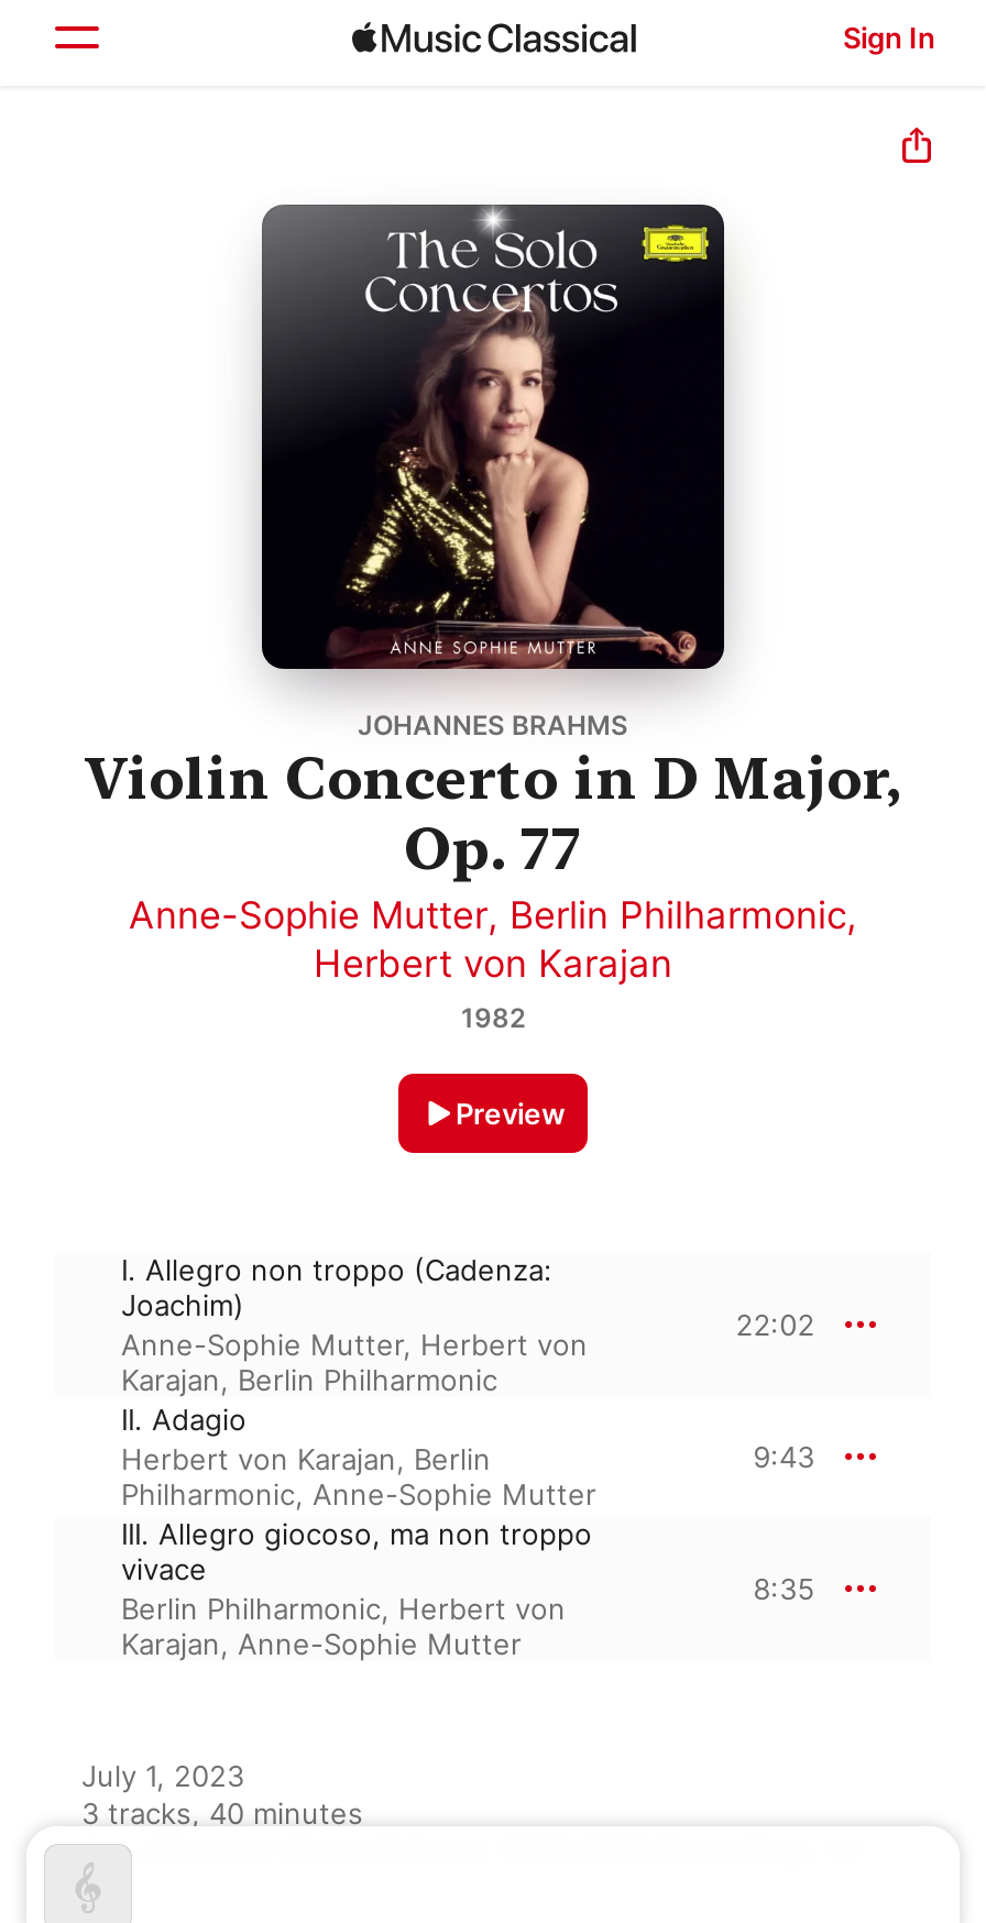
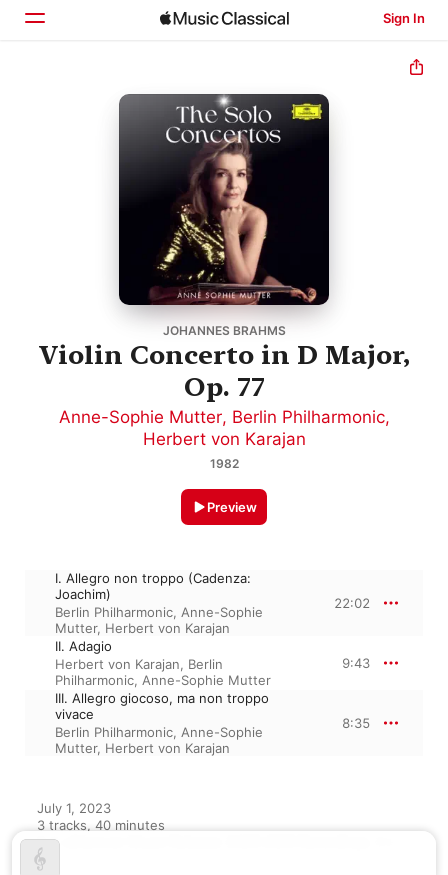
- Anne-Sophie Mutter, Herbert von
- Karajan, Berlin Philharmonic
+ Berlin Philharmonic, Anne-Sophie
+ Mutter, Herbert von Karajan

- Berlin Philharmonic, Herbert von
- Karajan, Anne-Sophie Mutter
+ Berlin Philharmonic, Anne-Sophie
+ Mutter, Herbert von Karajan
